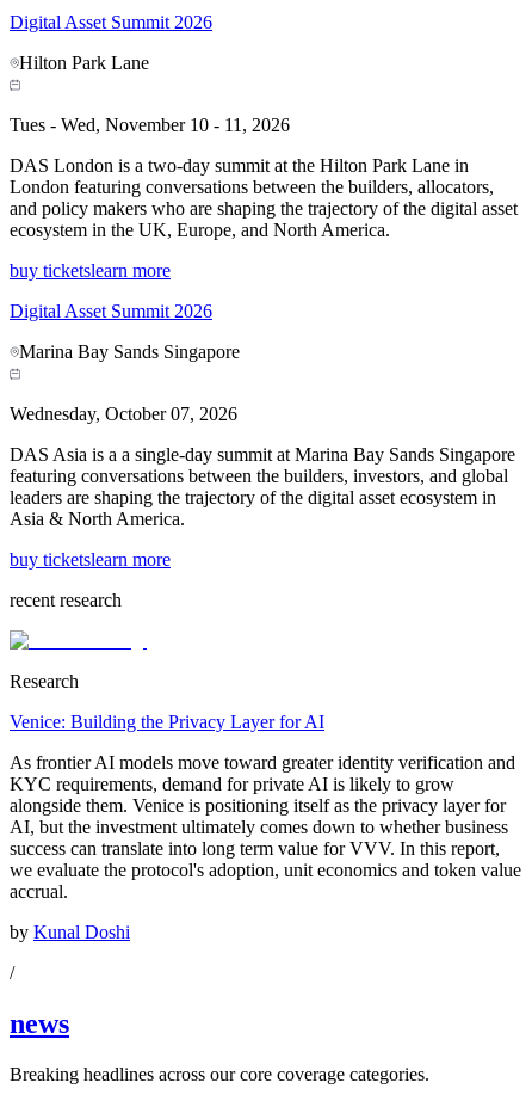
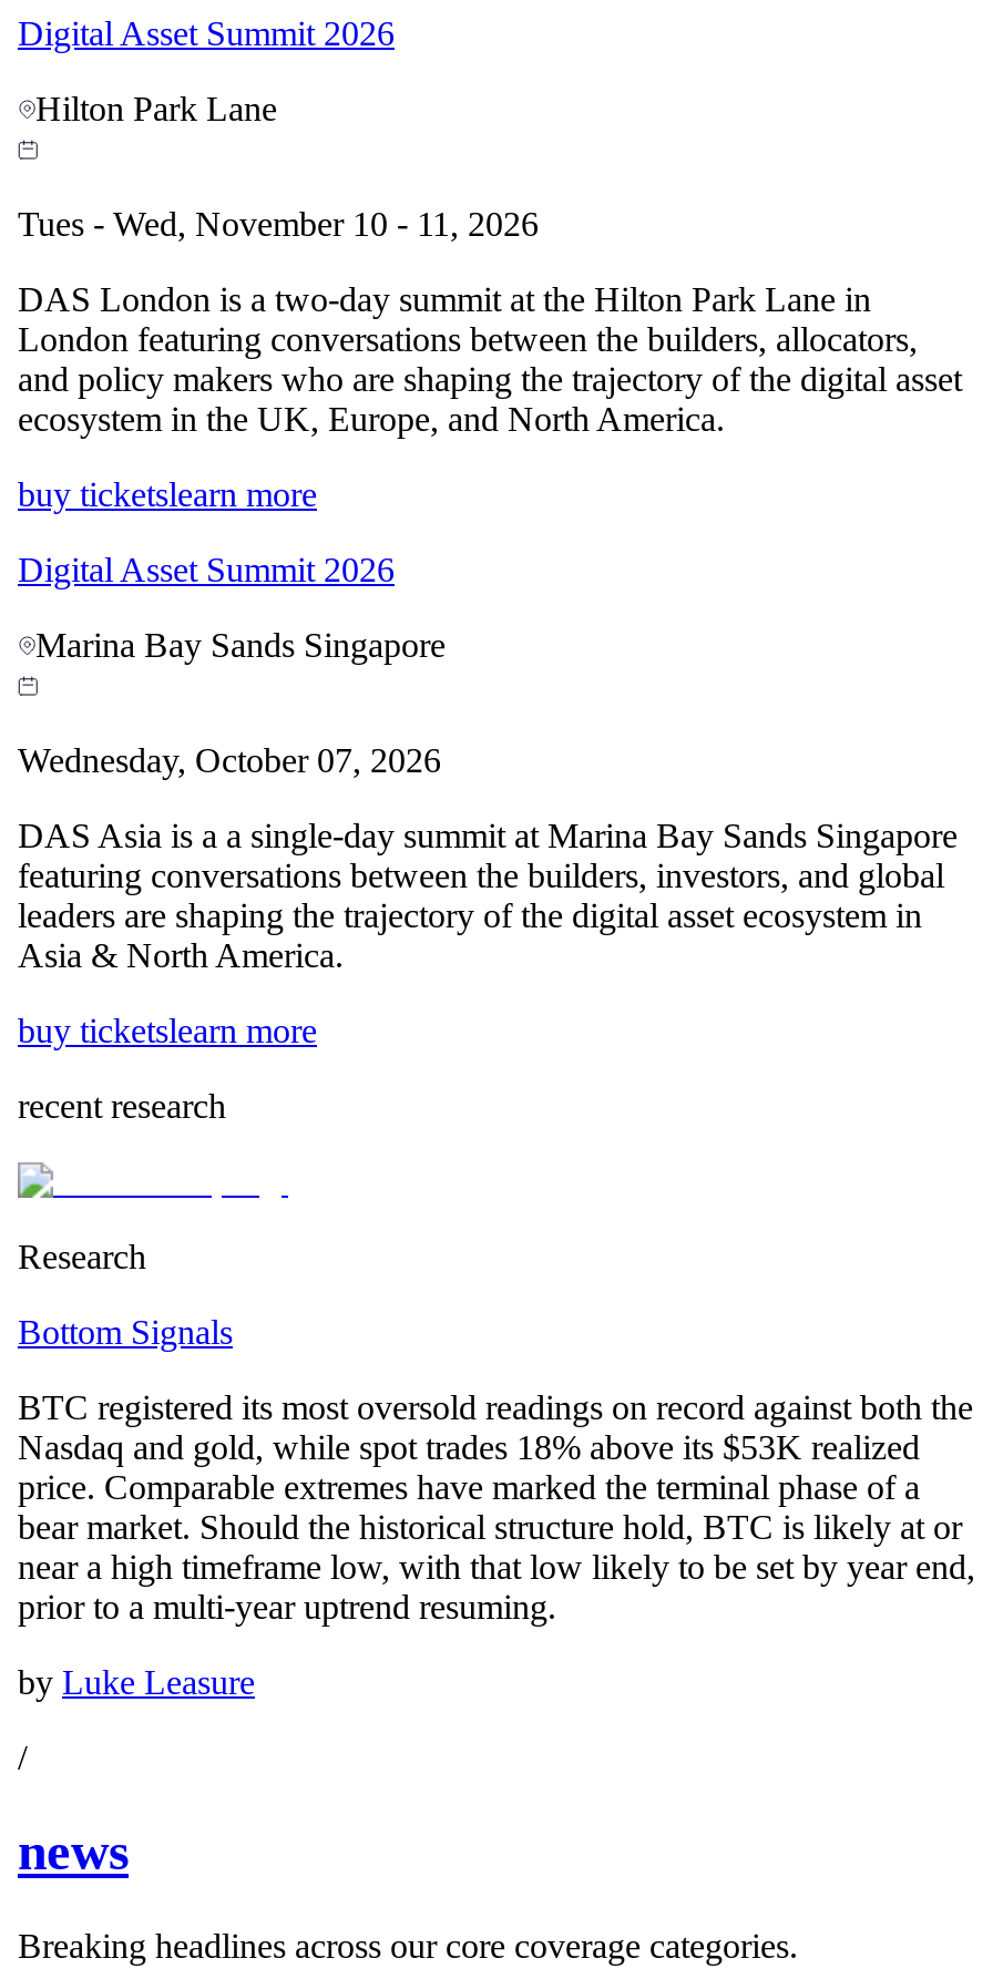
- Venice: Building the Privacy Layer for AI
+ Bottom Signals

- As frontier AI models move toward greater identity verification and
- KYC requirements, demand for private AI is likely to grow
- alongside them. Venice is positioning itself as the privacy layer for
- AI, but the investment ultimately comes down to whether business
- success can translate into long term value for VVV. In this report,
- we evaluate the protocol's adoption, unit economics and token value
- accrual.
+ BTC registered its most oversold readings on record against both the
+ Nasdaq and gold, while spot trades 18% above its $53K realized
+ price. Comparable extremes have marked the terminal phase of a
+ bear market. Should the historical structure hold, BTC is likely at or
+ near a high timeframe low, with that low likely to be set by year end,
+ prior to a multi-year uptrend resuming.

- by Kunal Doshi
+ by Luke Leasure
